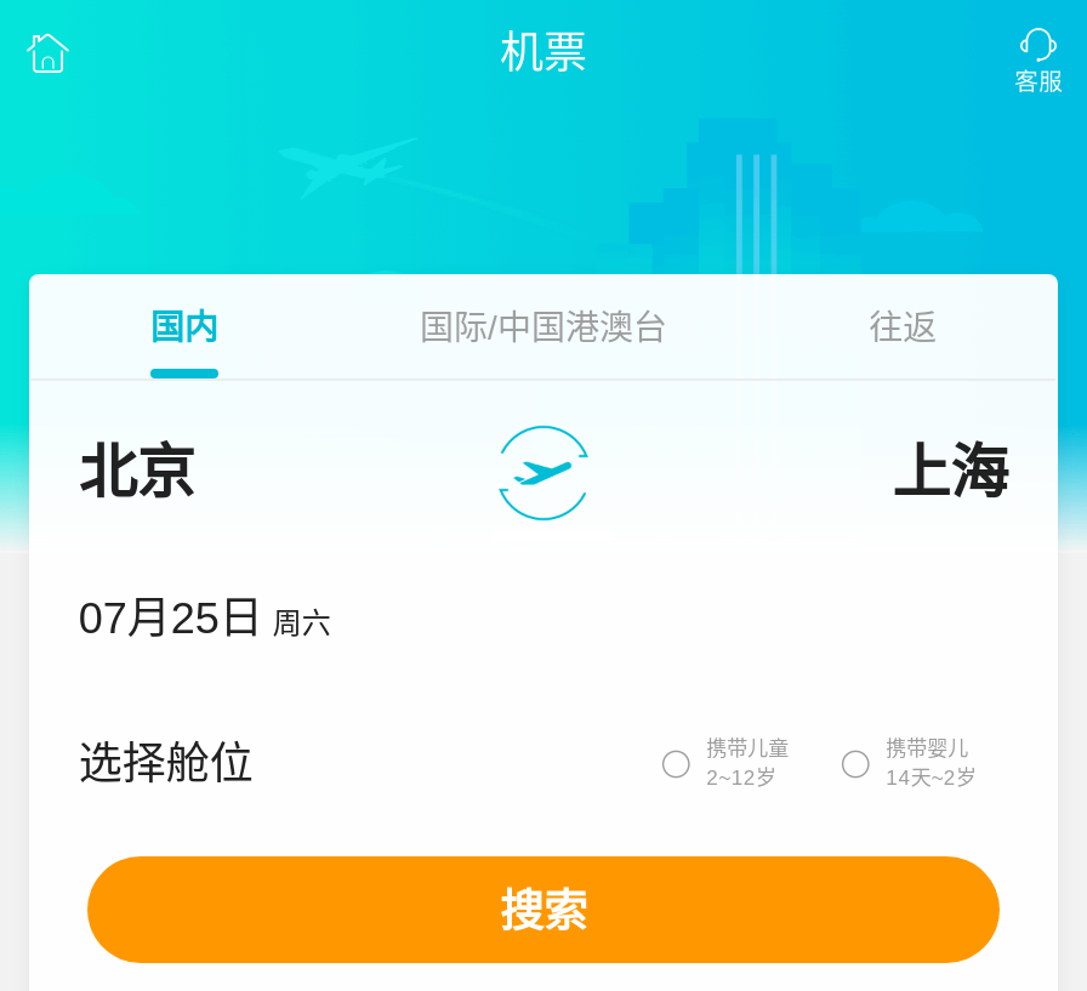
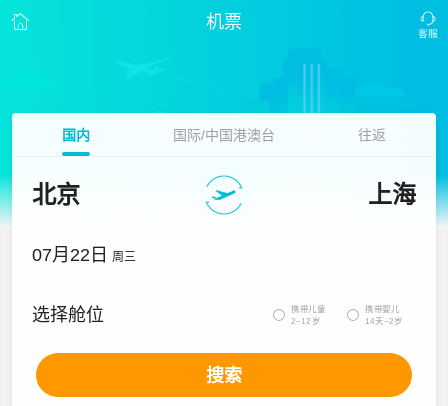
- 07月25日 周六
+ 07月22日 周三
